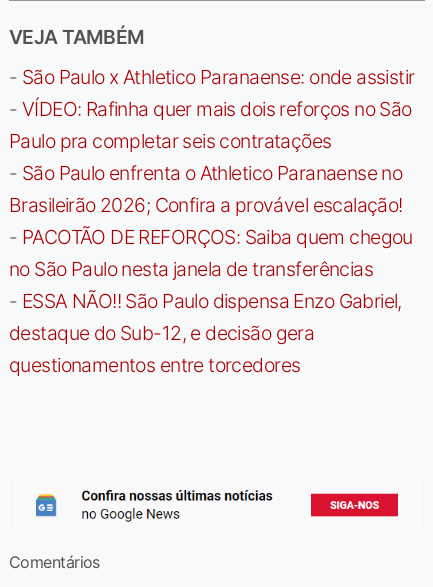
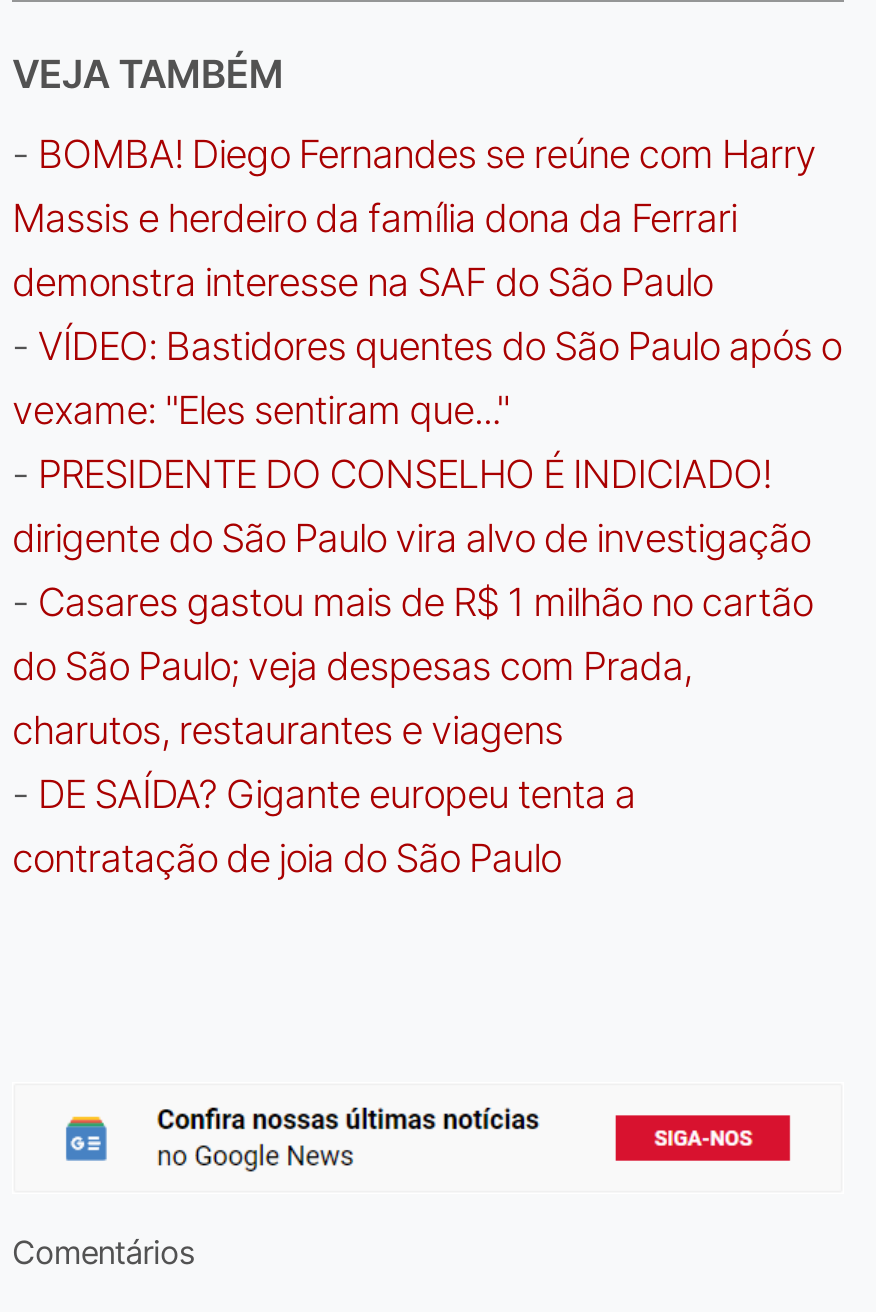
- - São Paulo x Athletico Paranaense: onde assistir
- - VÍDEO: Rafinha quer mais dois reforços no São
- Paulo pra completar seis contratações
- - São Paulo enfrenta o Athletico Paranaense no
- Brasileirão 2026; Confira a provável escalação!
- - PACOTÃO DE REFORÇOS: Saiba quem chegou
- no São Paulo nesta janela de transferências
- - ESSA NÃO!! São Paulo dispensa Enzo Gabriel,
- destaque do Sub-12, e decisão gera
- questionamentos entre torcedores
+ - BOMBA! Diego Fernandes se reúne com Harry
+ Massis e herdeiro da família dona da Ferrari
+ demonstra interesse na SAF do São Paulo
+ - VÍDEO: Bastidores quentes do São Paulo após o
+ vexame: "Eles sentiram que..."
+ - PRESIDENTE DO CONSELHO É INDICIADO!
+ dirigente do São Paulo vira alvo de investigação
+ - Casares gastou mais de R$ 1 milhão no cartão
+ do São Paulo; veja despesas com Prada,
+ charutos, restaurantes e viagens
+ - DE SAÍDA? Gigante europeu tenta a
+ contratação de joia do São Paulo
